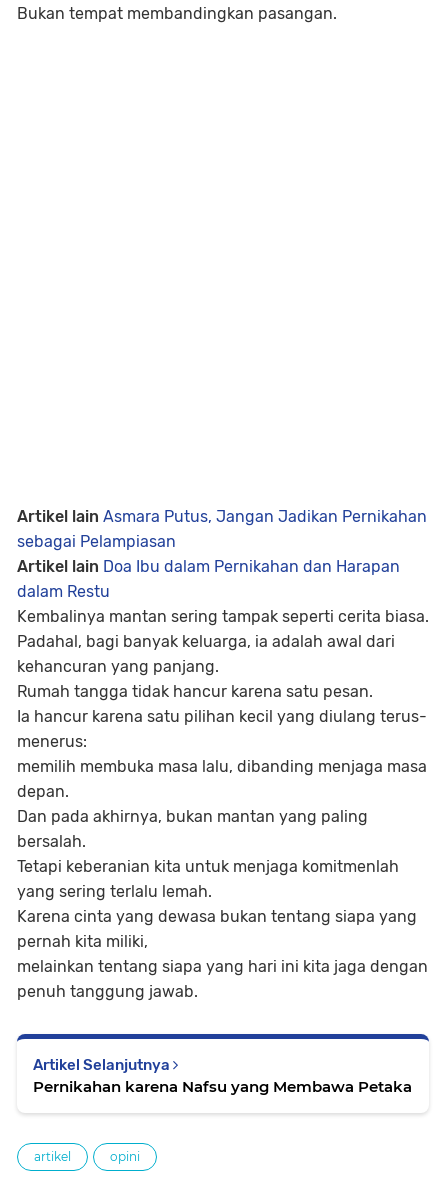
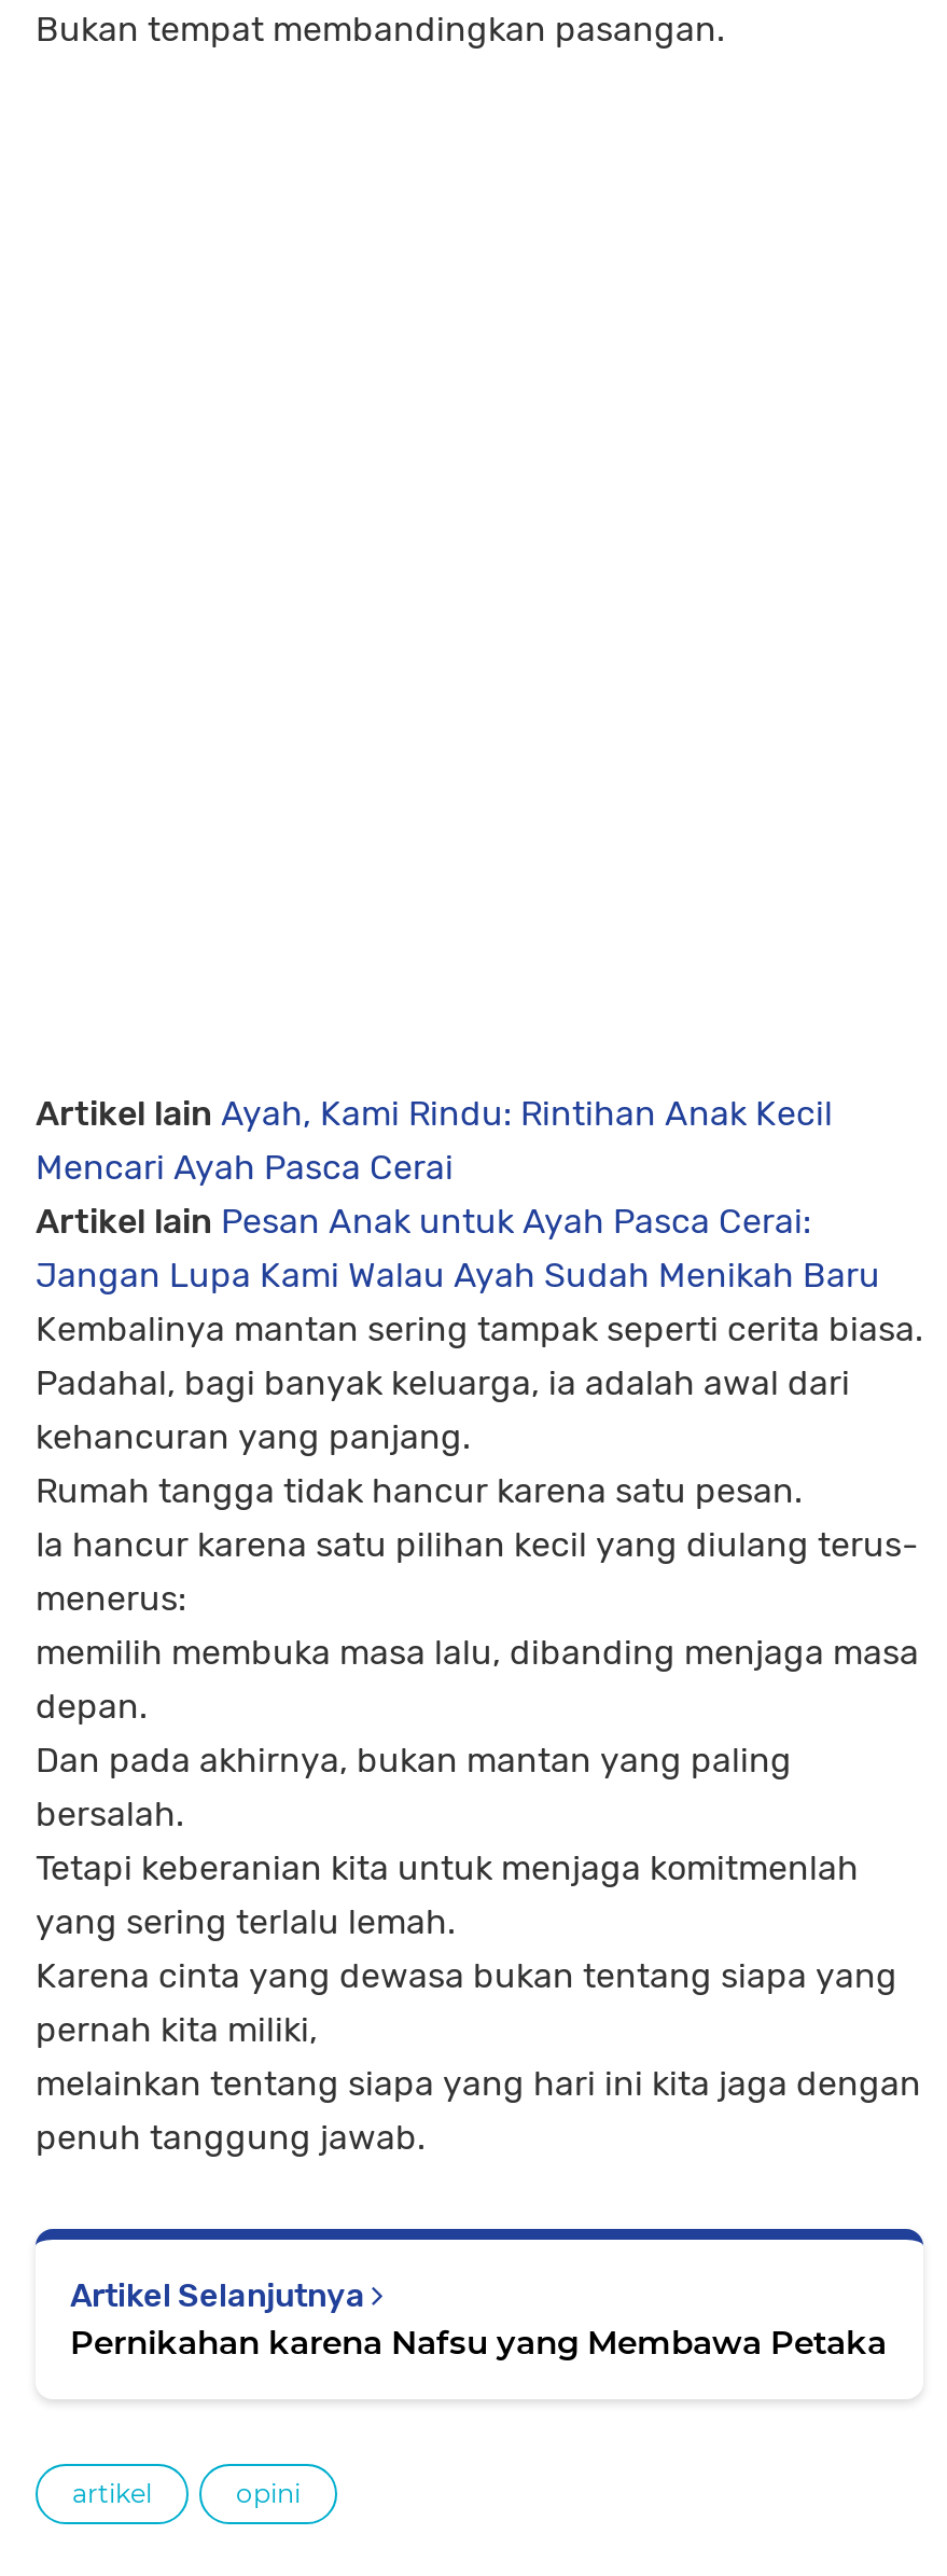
- Artikel lain Asmara Putus, Jangan Jadikan Pernikahan
- sebagai Pelampiasan
- Artikel lain Doa Ibu dalam Pernikahan dan Harapan
- dalam Restu
+ Artikel lain Ayah, Kami Rindu: Rintihan Anak Kecil
+ Mencari Ayah Pasca Cerai
+ Artikel lain Pesan Anak untuk Ayah Pasca Cerai:
+ Jangan Lupa Kami Walau Ayah Sudah Menikah Baru
